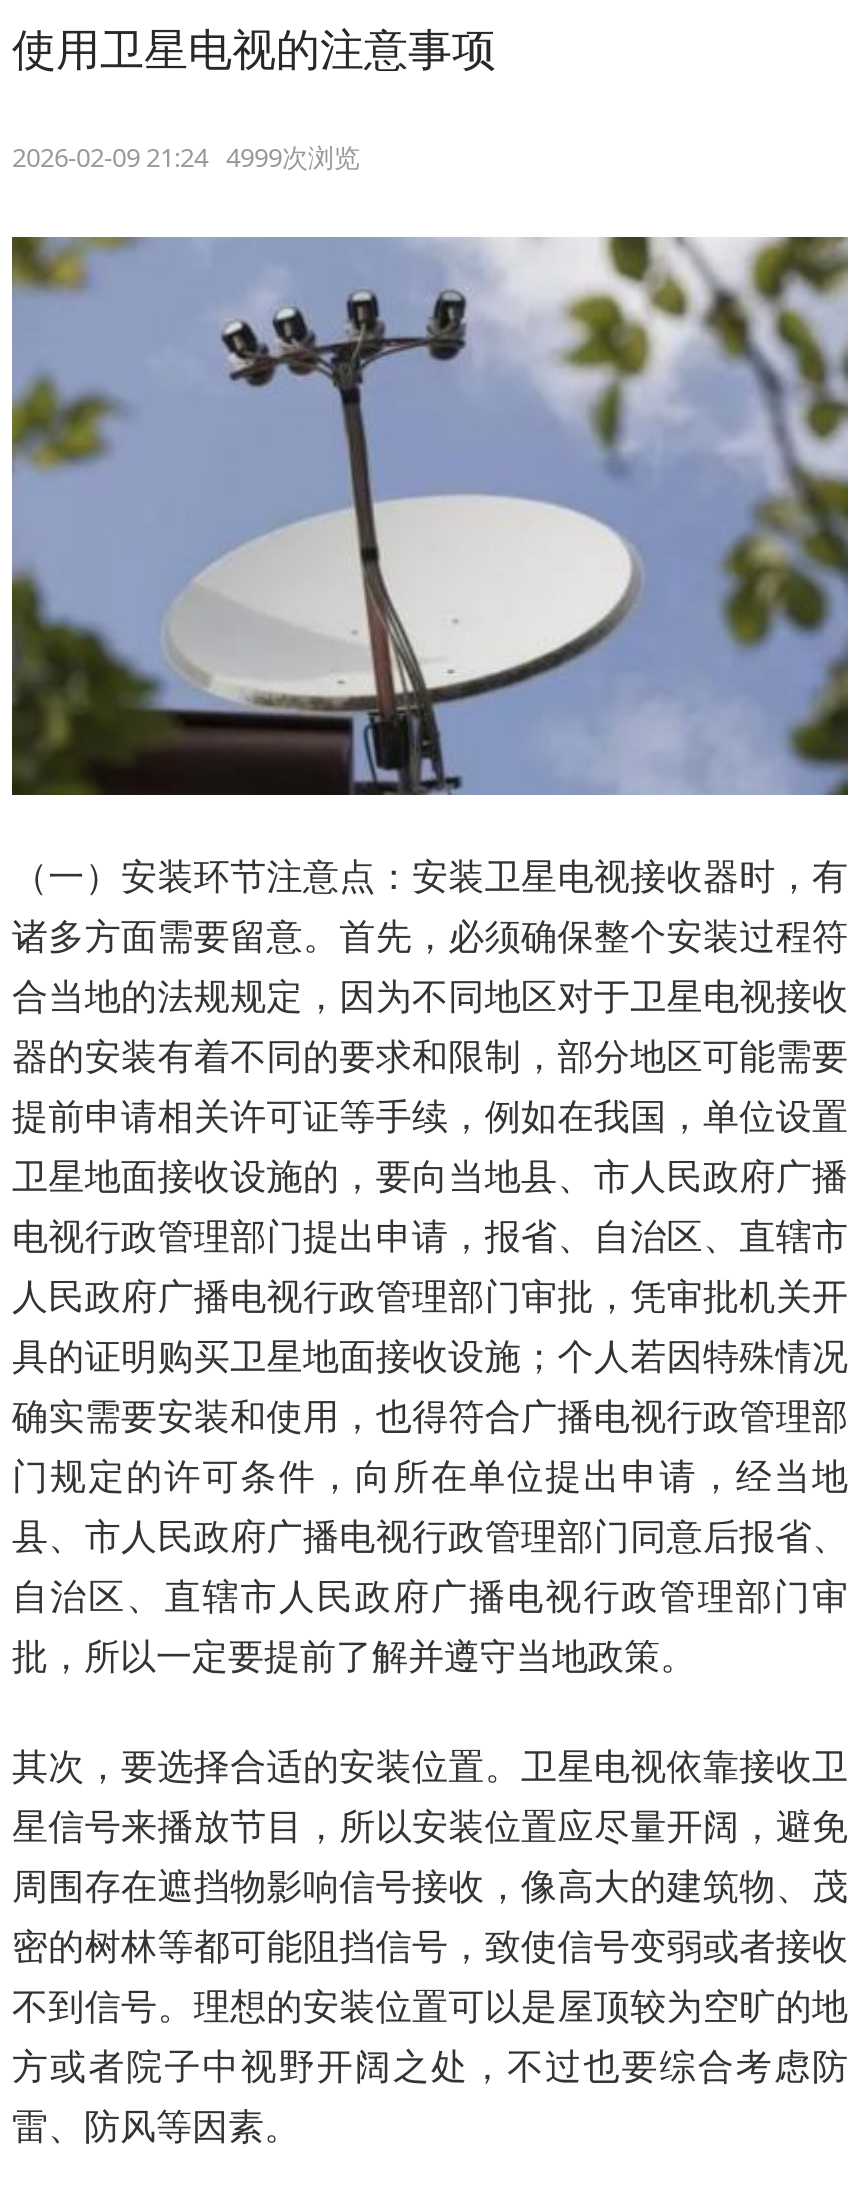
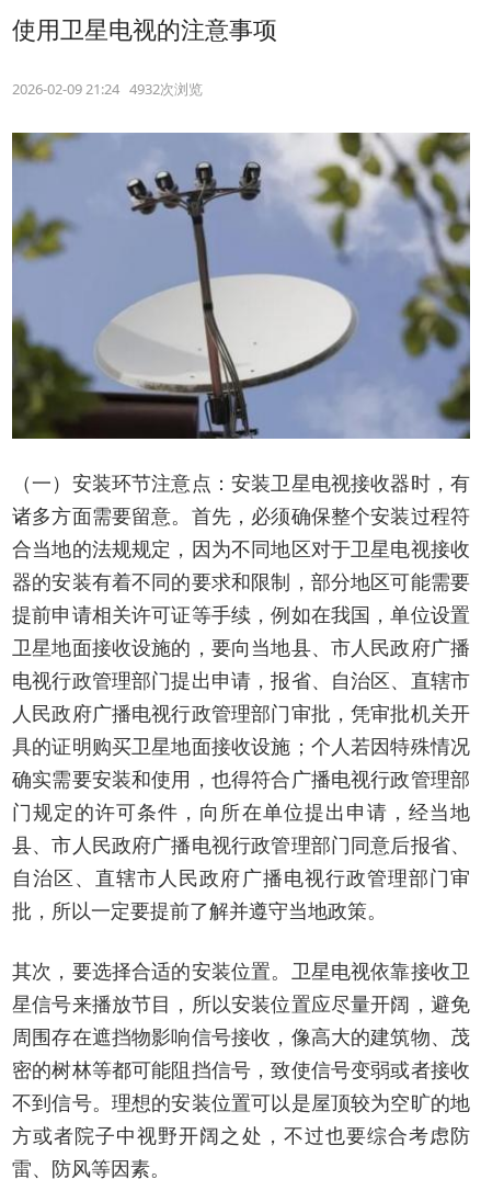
- 2026-02-09 21:24 4999次浏览
+ 2026-02-09 21:24 4932次浏览
